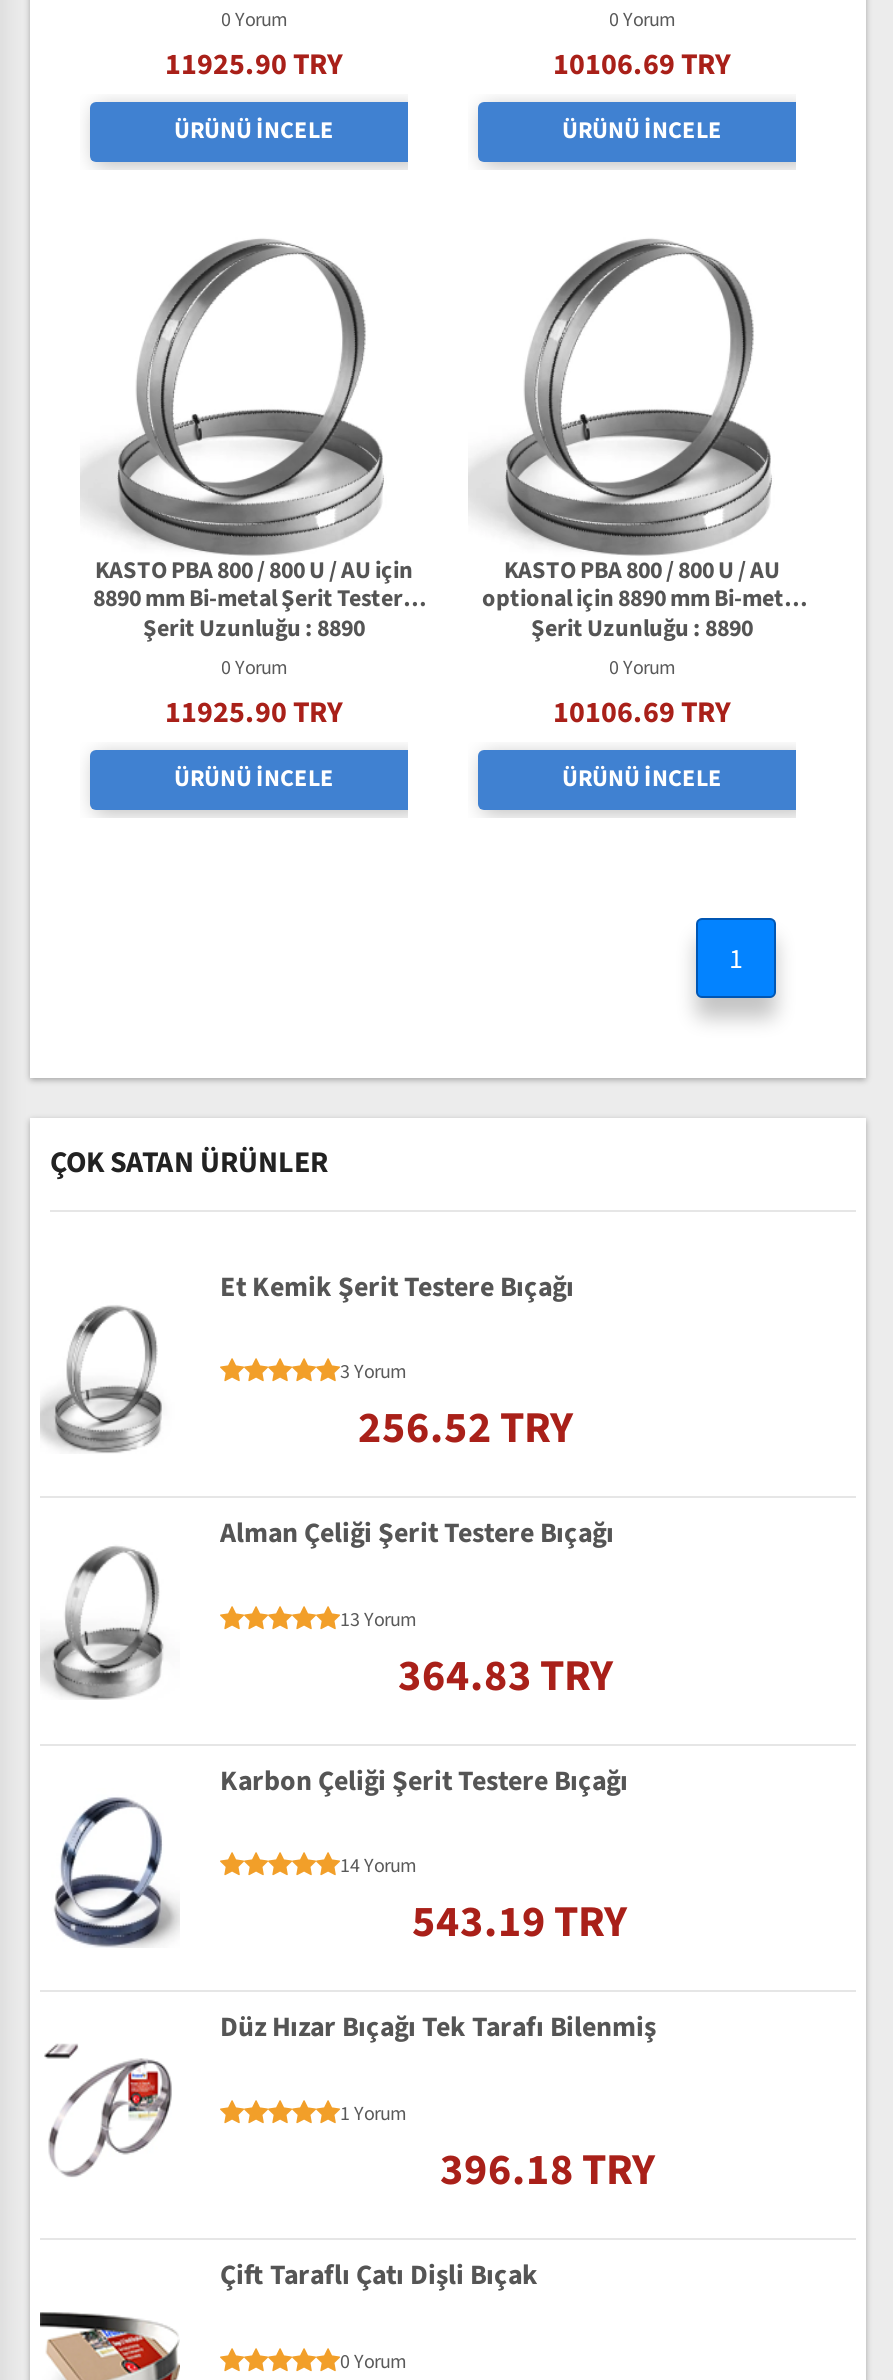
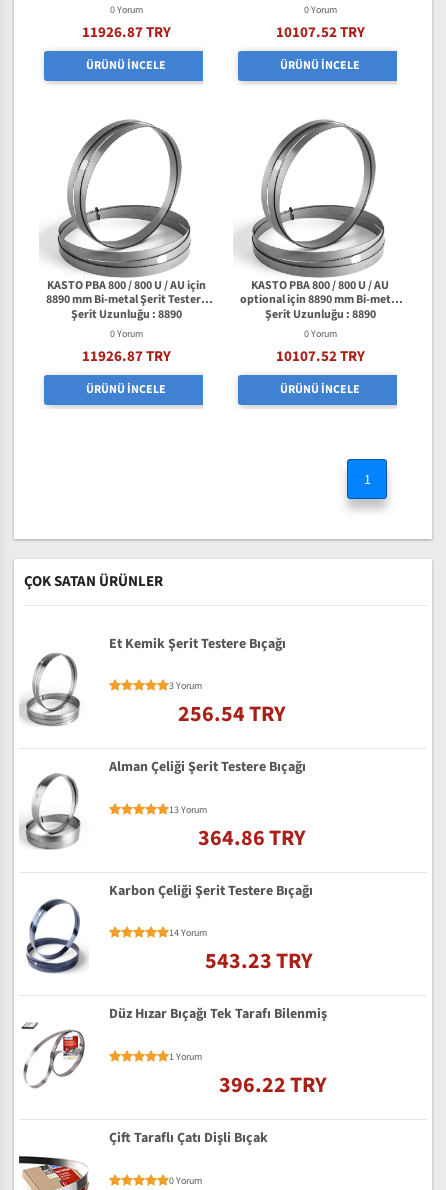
- 11925.90 TRY
+ 11926.87 TRY

- 10106.69 TRY
+ 10107.52 TRY

- 11925.90 TRY
+ 11926.87 TRY

- 10106.69 TRY
+ 10107.52 TRY

- 256.52 TRY
+ 256.54 TRY

- 364.83 TRY
+ 364.86 TRY

- 543.19 TRY
+ 543.23 TRY

- 396.18 TRY
+ 396.22 TRY
